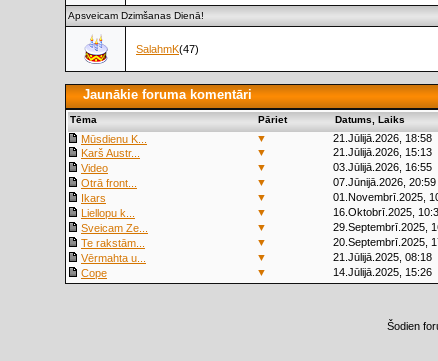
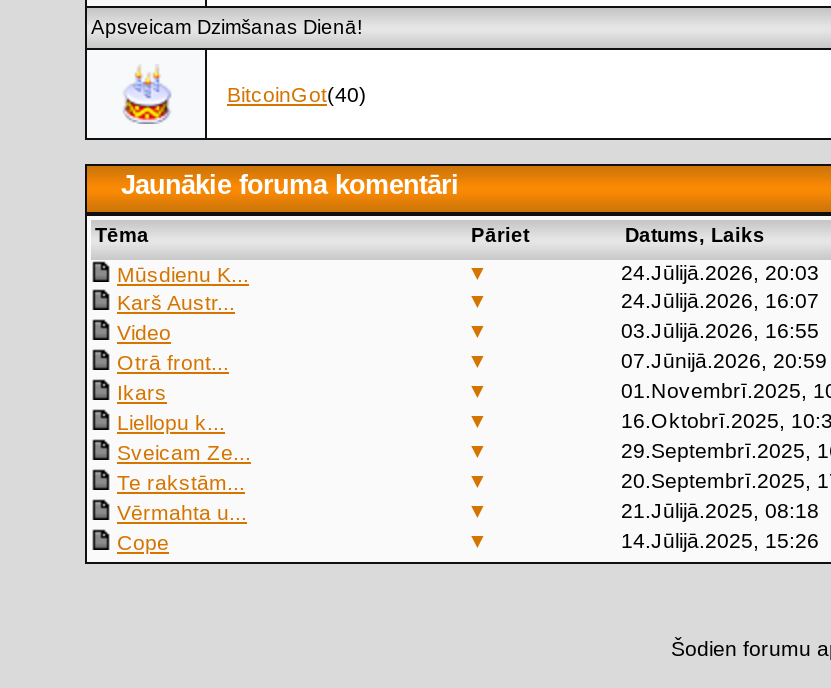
- SalahmK(47)
+ BitcoinGot(40)

- 21.Jūlijā.2026, 18:58
+ 24.Jūlijā.2026, 20:03

- 21.Jūlijā.2026, 15:13
+ 24.Jūlijā.2026, 16:07
